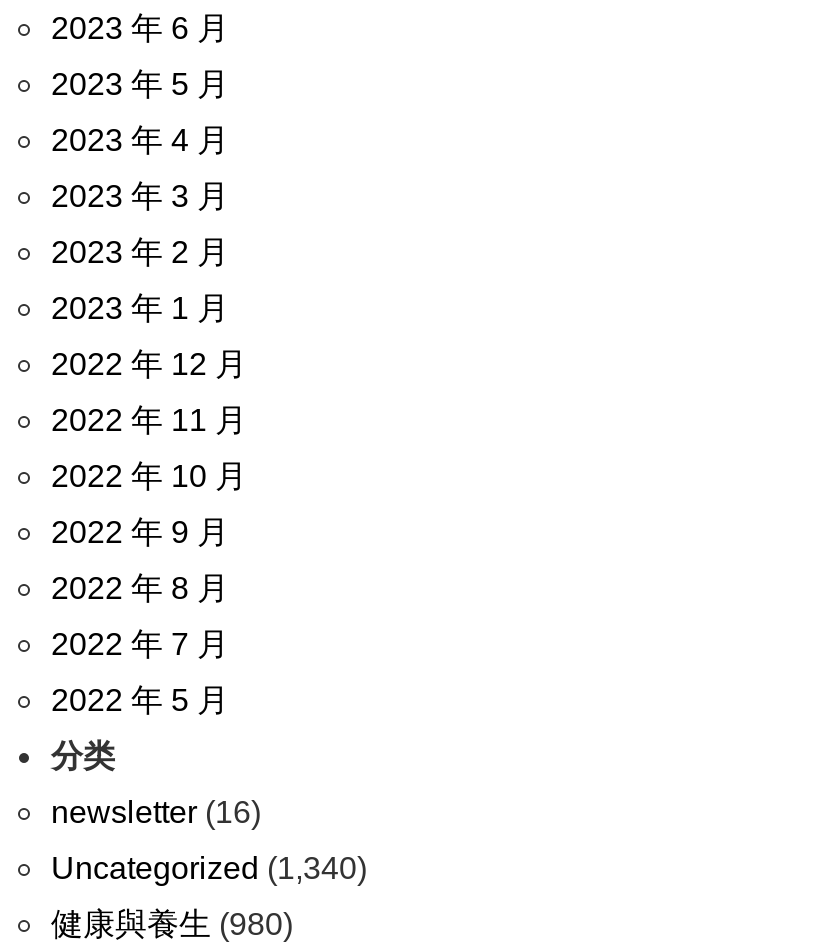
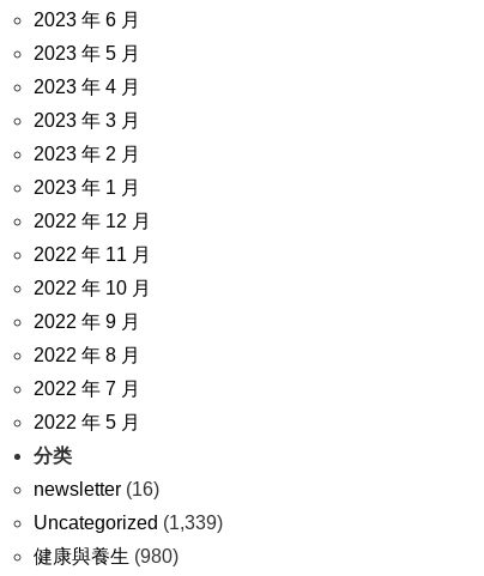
- Uncategorized (1,340)
+ Uncategorized (1,339)
